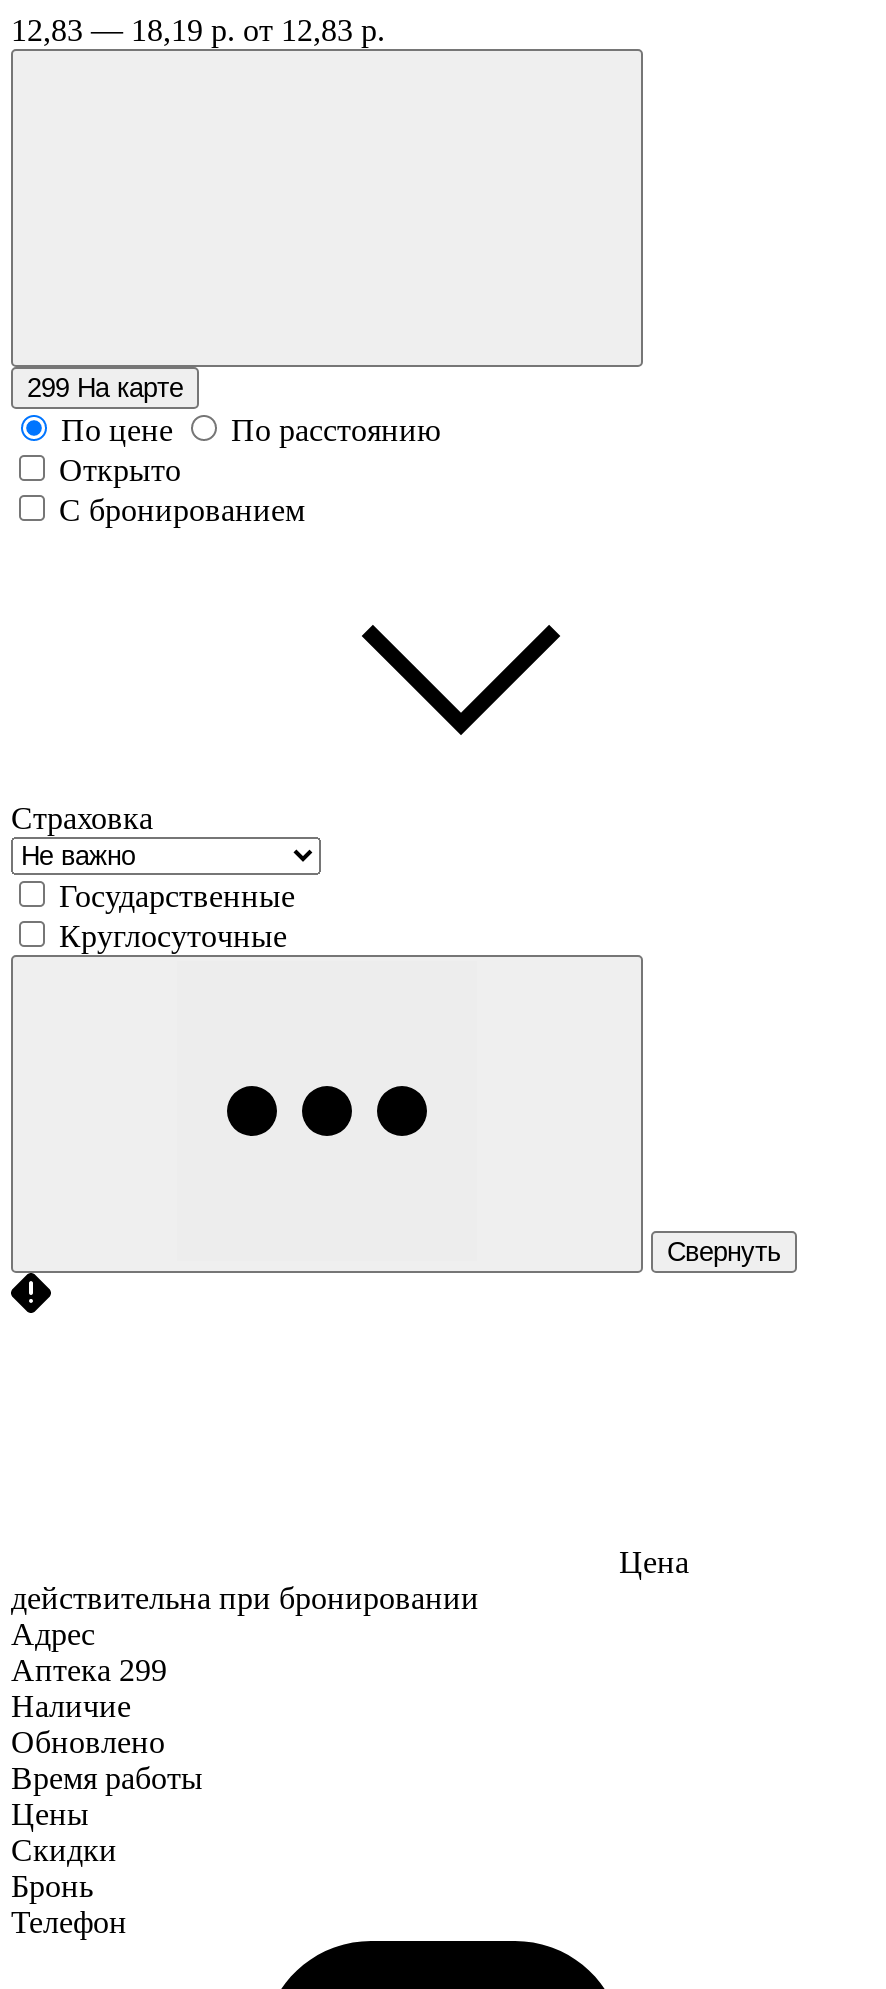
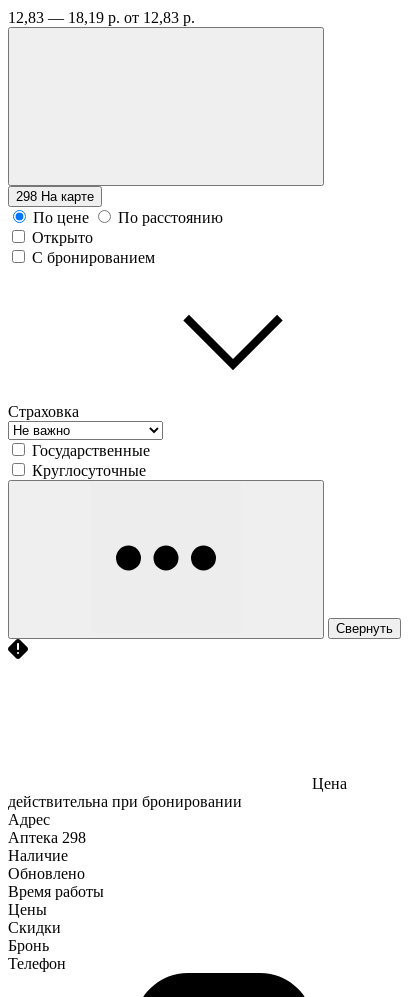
- 299 На карте
+ 298 На карте

- Аптека 299
+ Аптека 298
